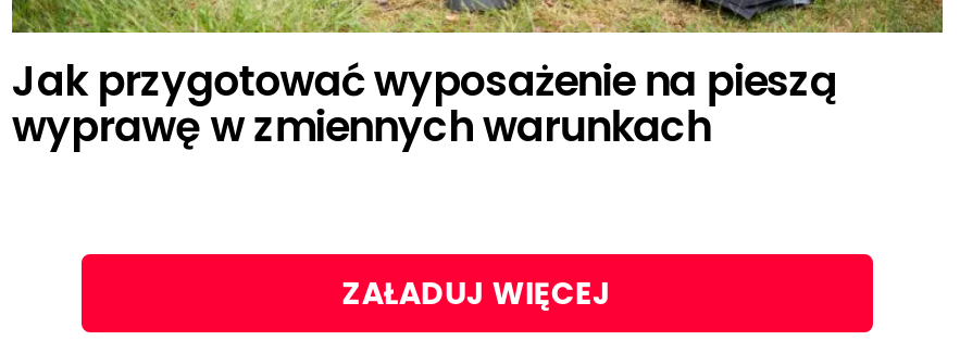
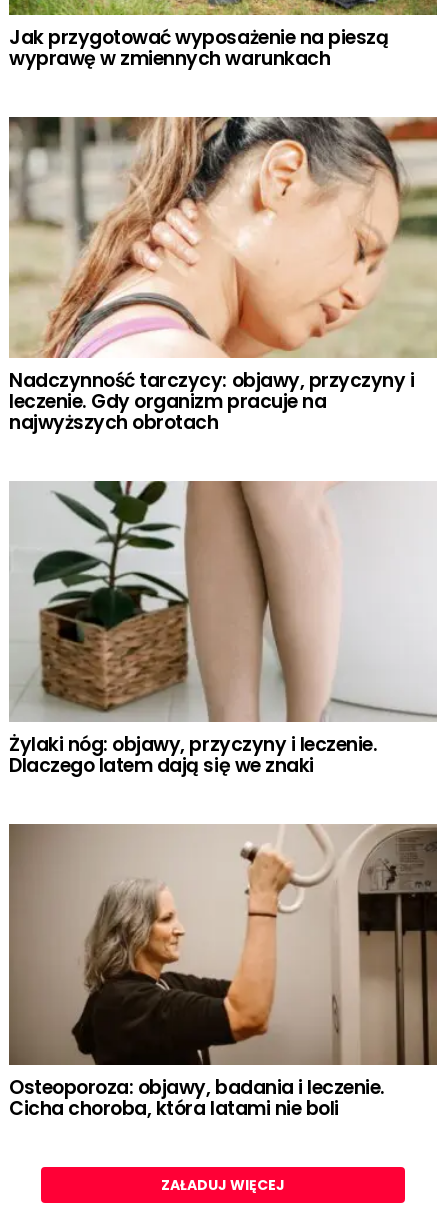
+ [image]
+ Nadczynność tarczycy: objawy, przyczyny i
+ leczenie. Gdy organizm pracuje na
+ najwyższych obrotach

+ [image]
+ Żylaki nóg: objawy, przyczyny i leczenie.
+ Dlaczego latem dają się we znaki

+ [image]
+ Osteoporoza: objawy, badania i leczenie.
+ Cicha choroba, która latami nie boli
